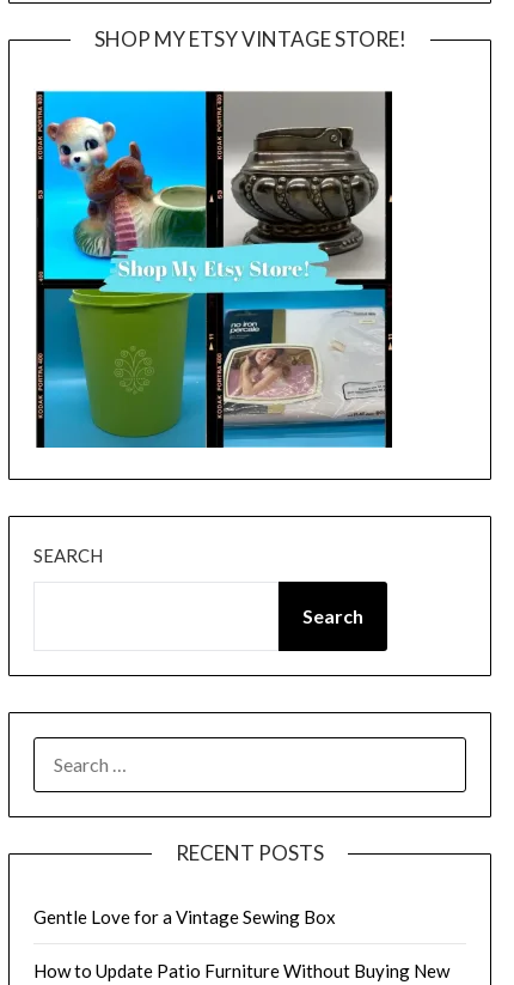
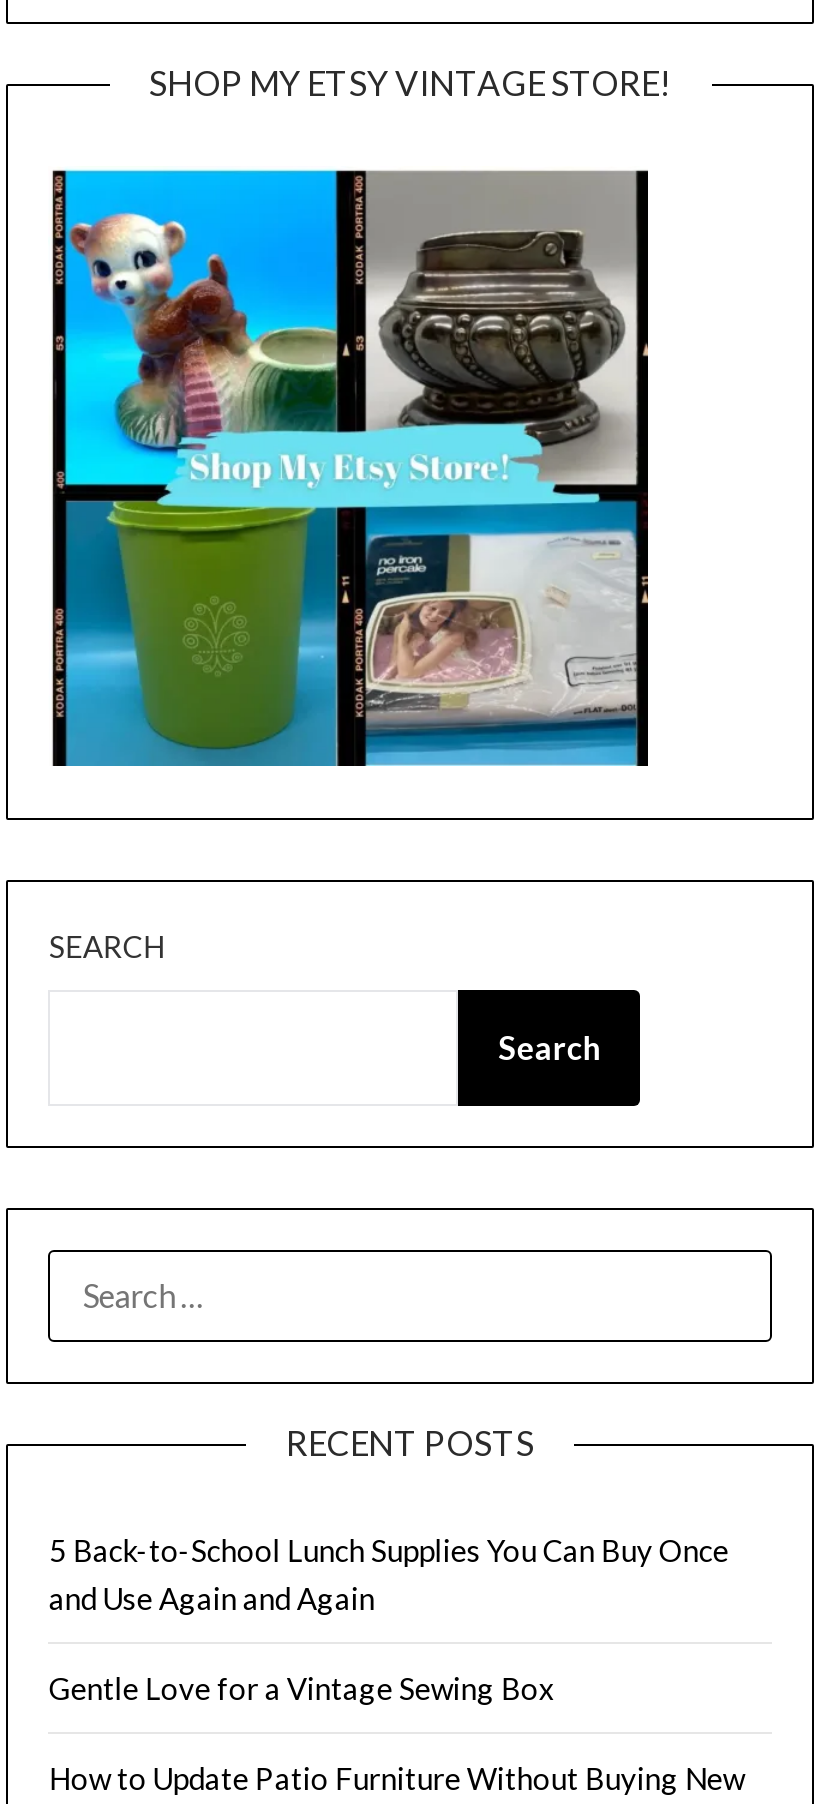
+ 5 Back-to-School Lunch Supplies You Can Buy Once
+ and Use Again and Again
